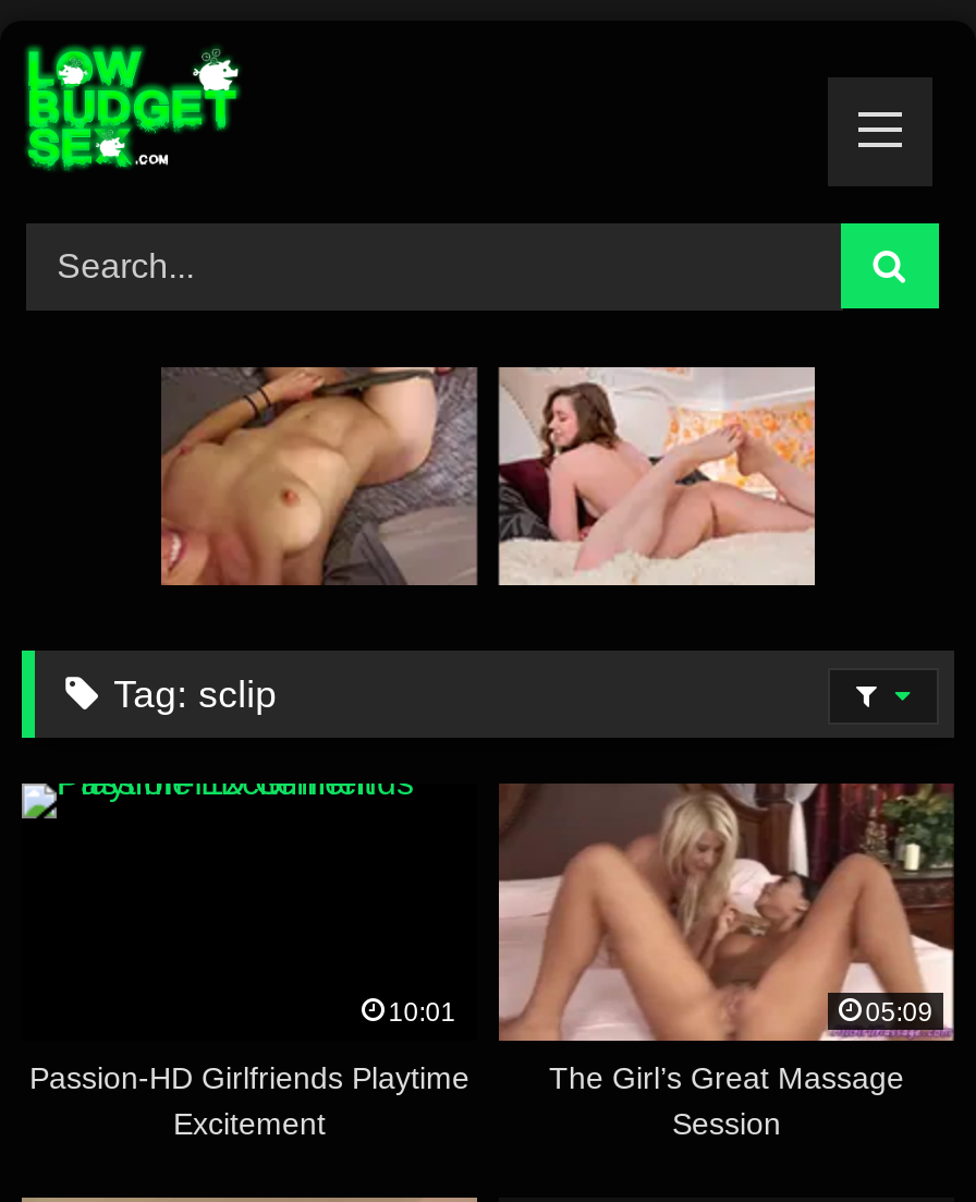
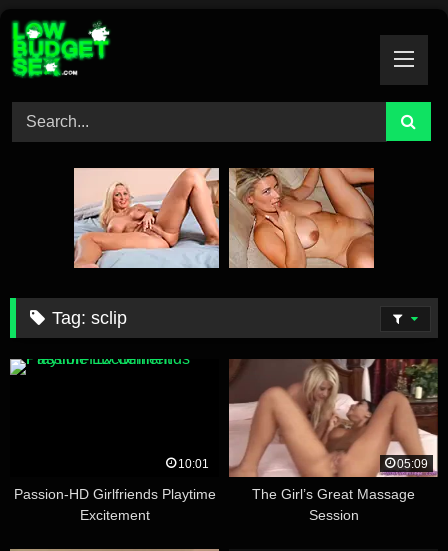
- [image]
+ [image]

- [image]
+ [image]
